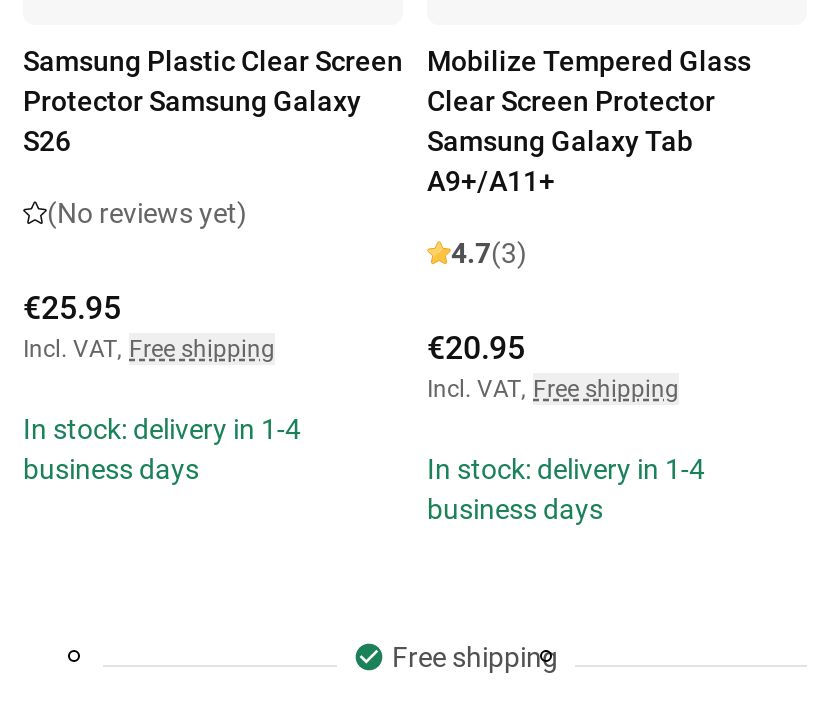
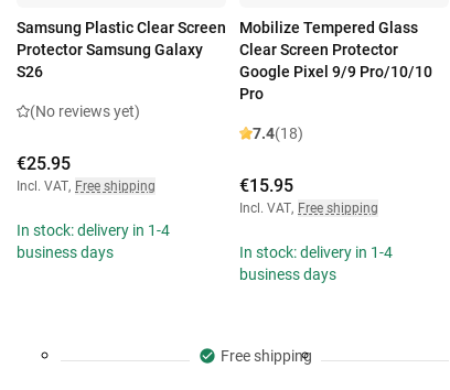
- Samsung Galaxy Tab
- A9+/A11+
+ Google Pixel 9/9 Pro/10/10
+ Pro

- 4.7(3)
+ 7.4(18)

- €20.95
+ €15.95
